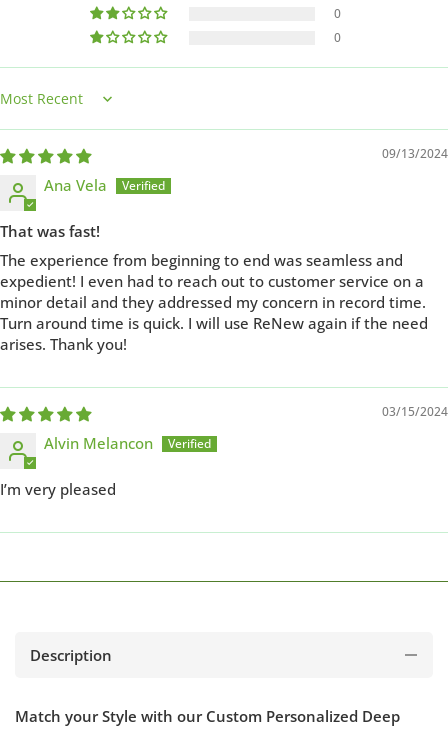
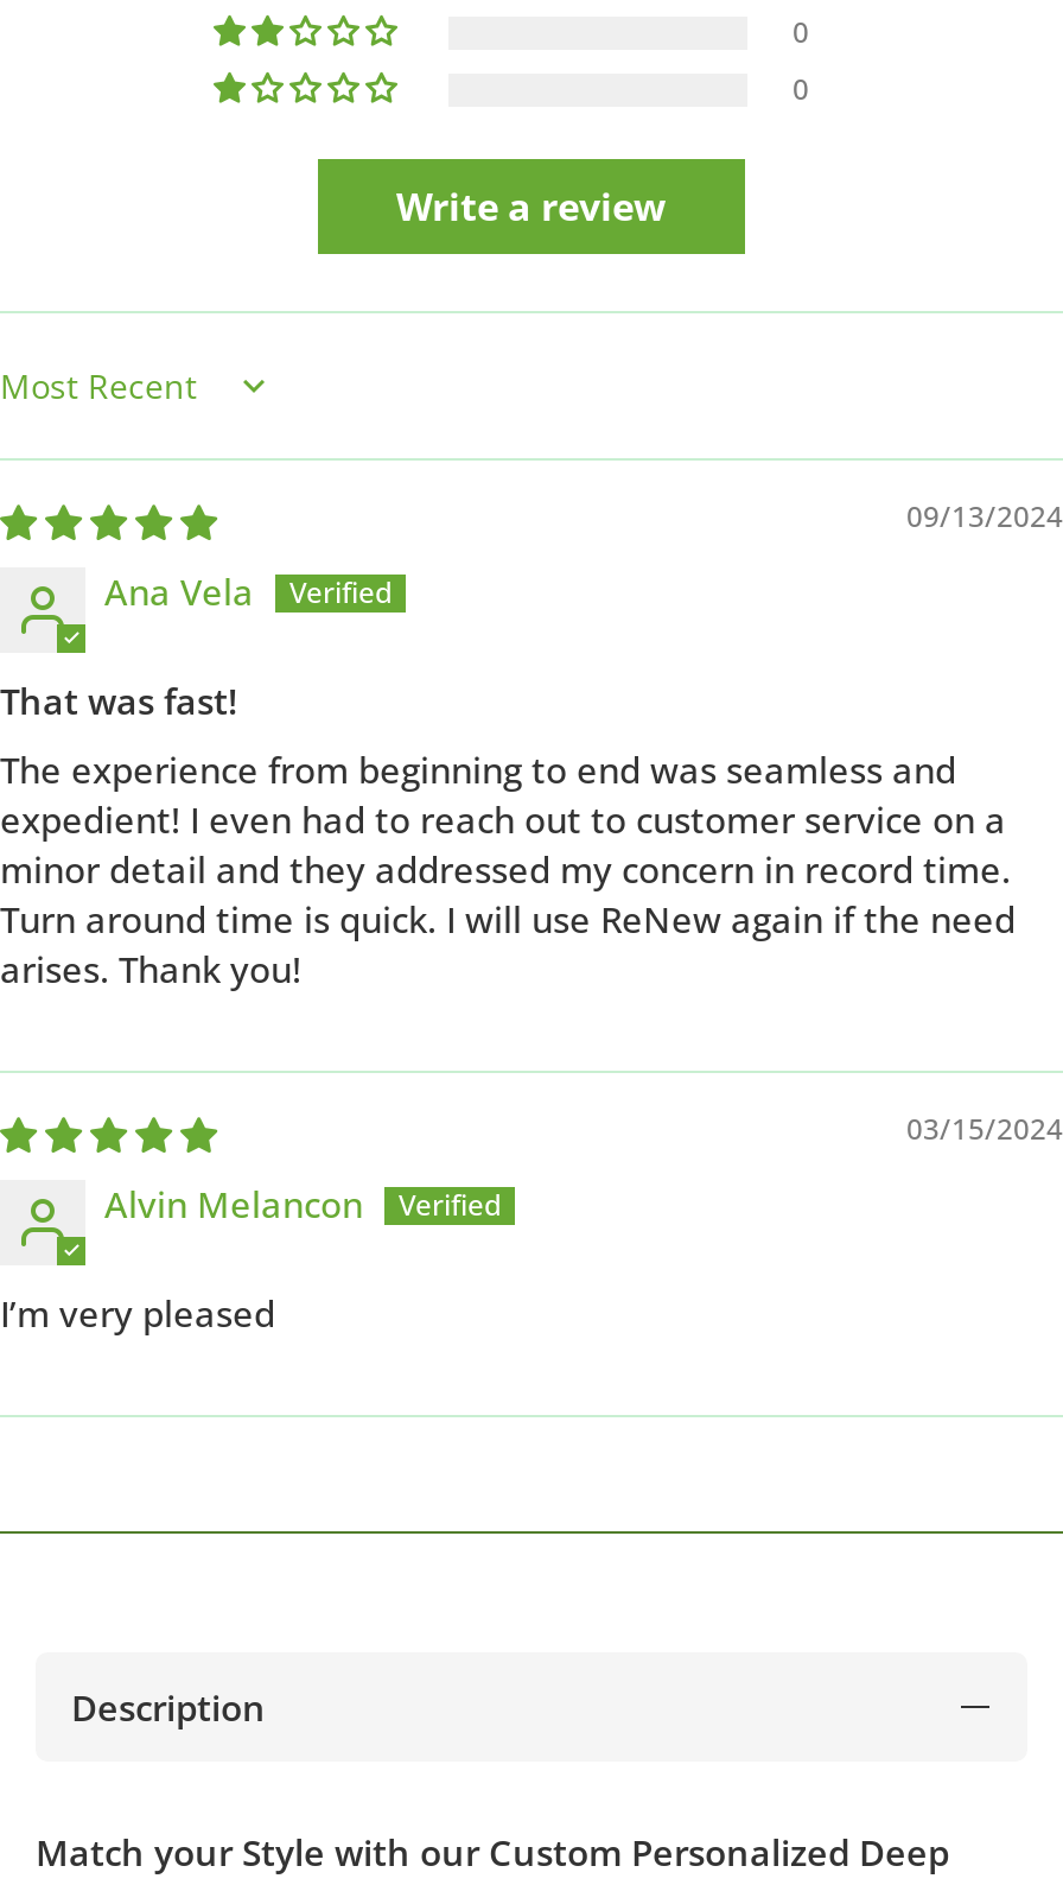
+ Write a review
